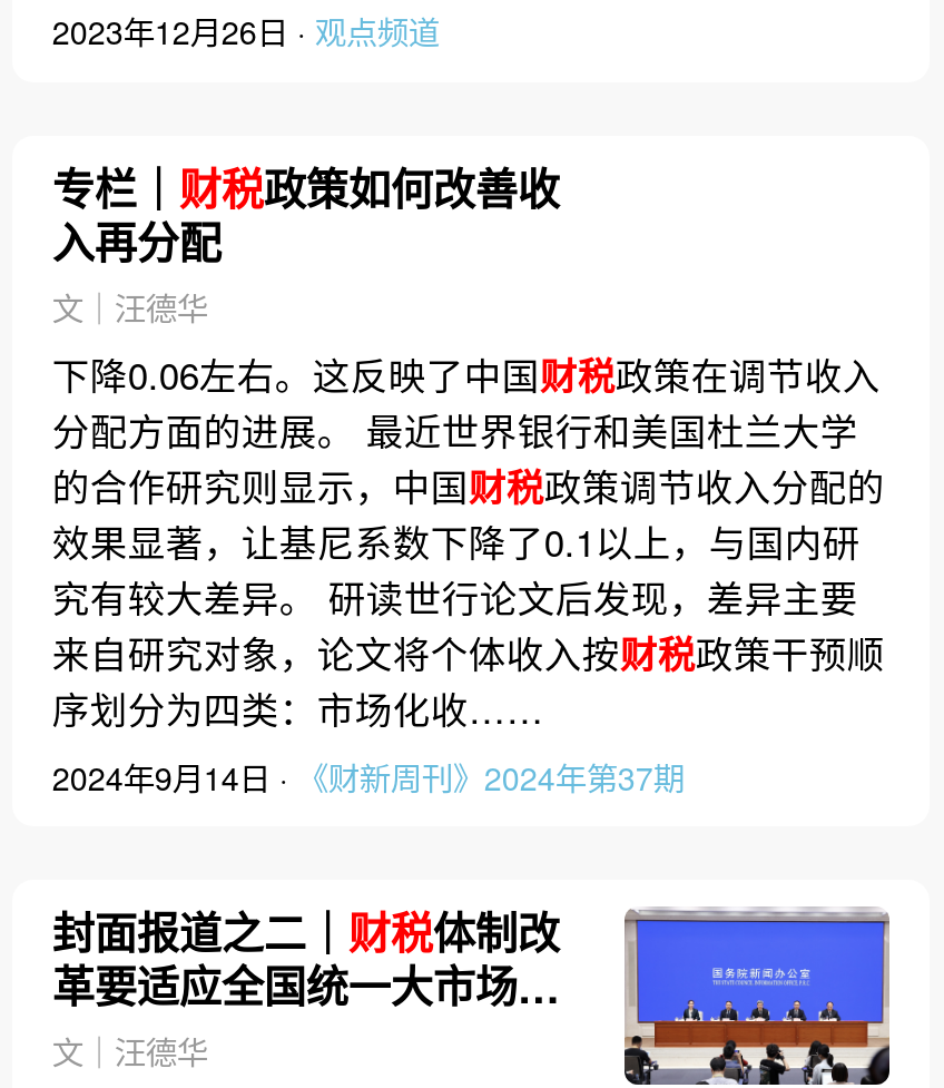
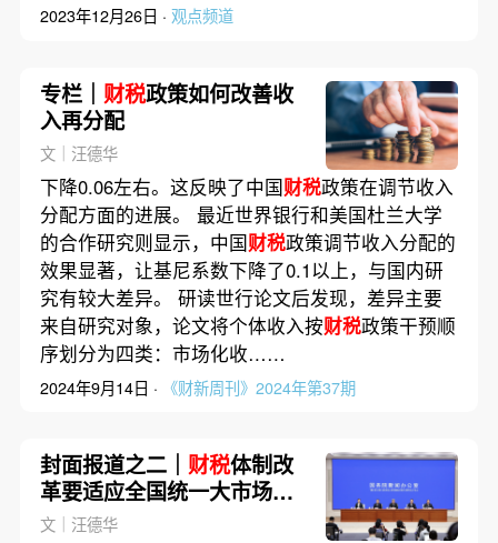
+ [image]
